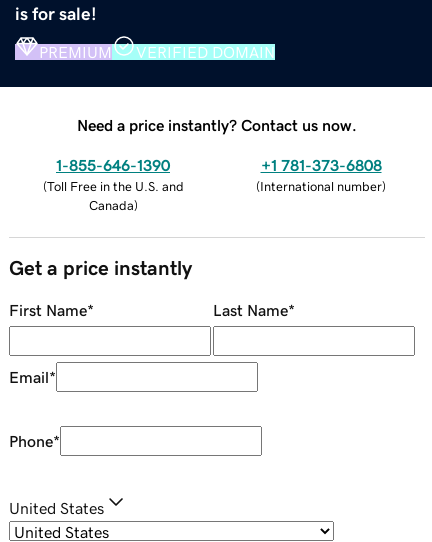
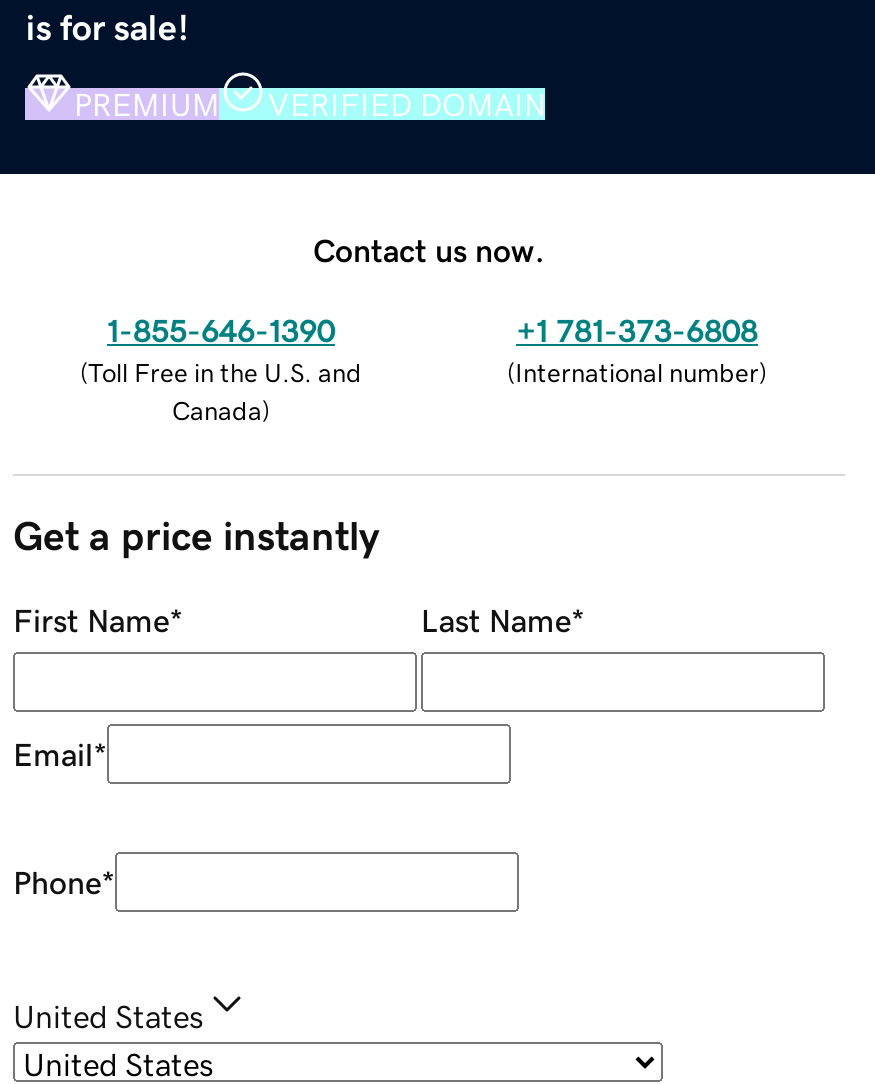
- Need a price instantly? Contact us now.
+ Contact us now.
